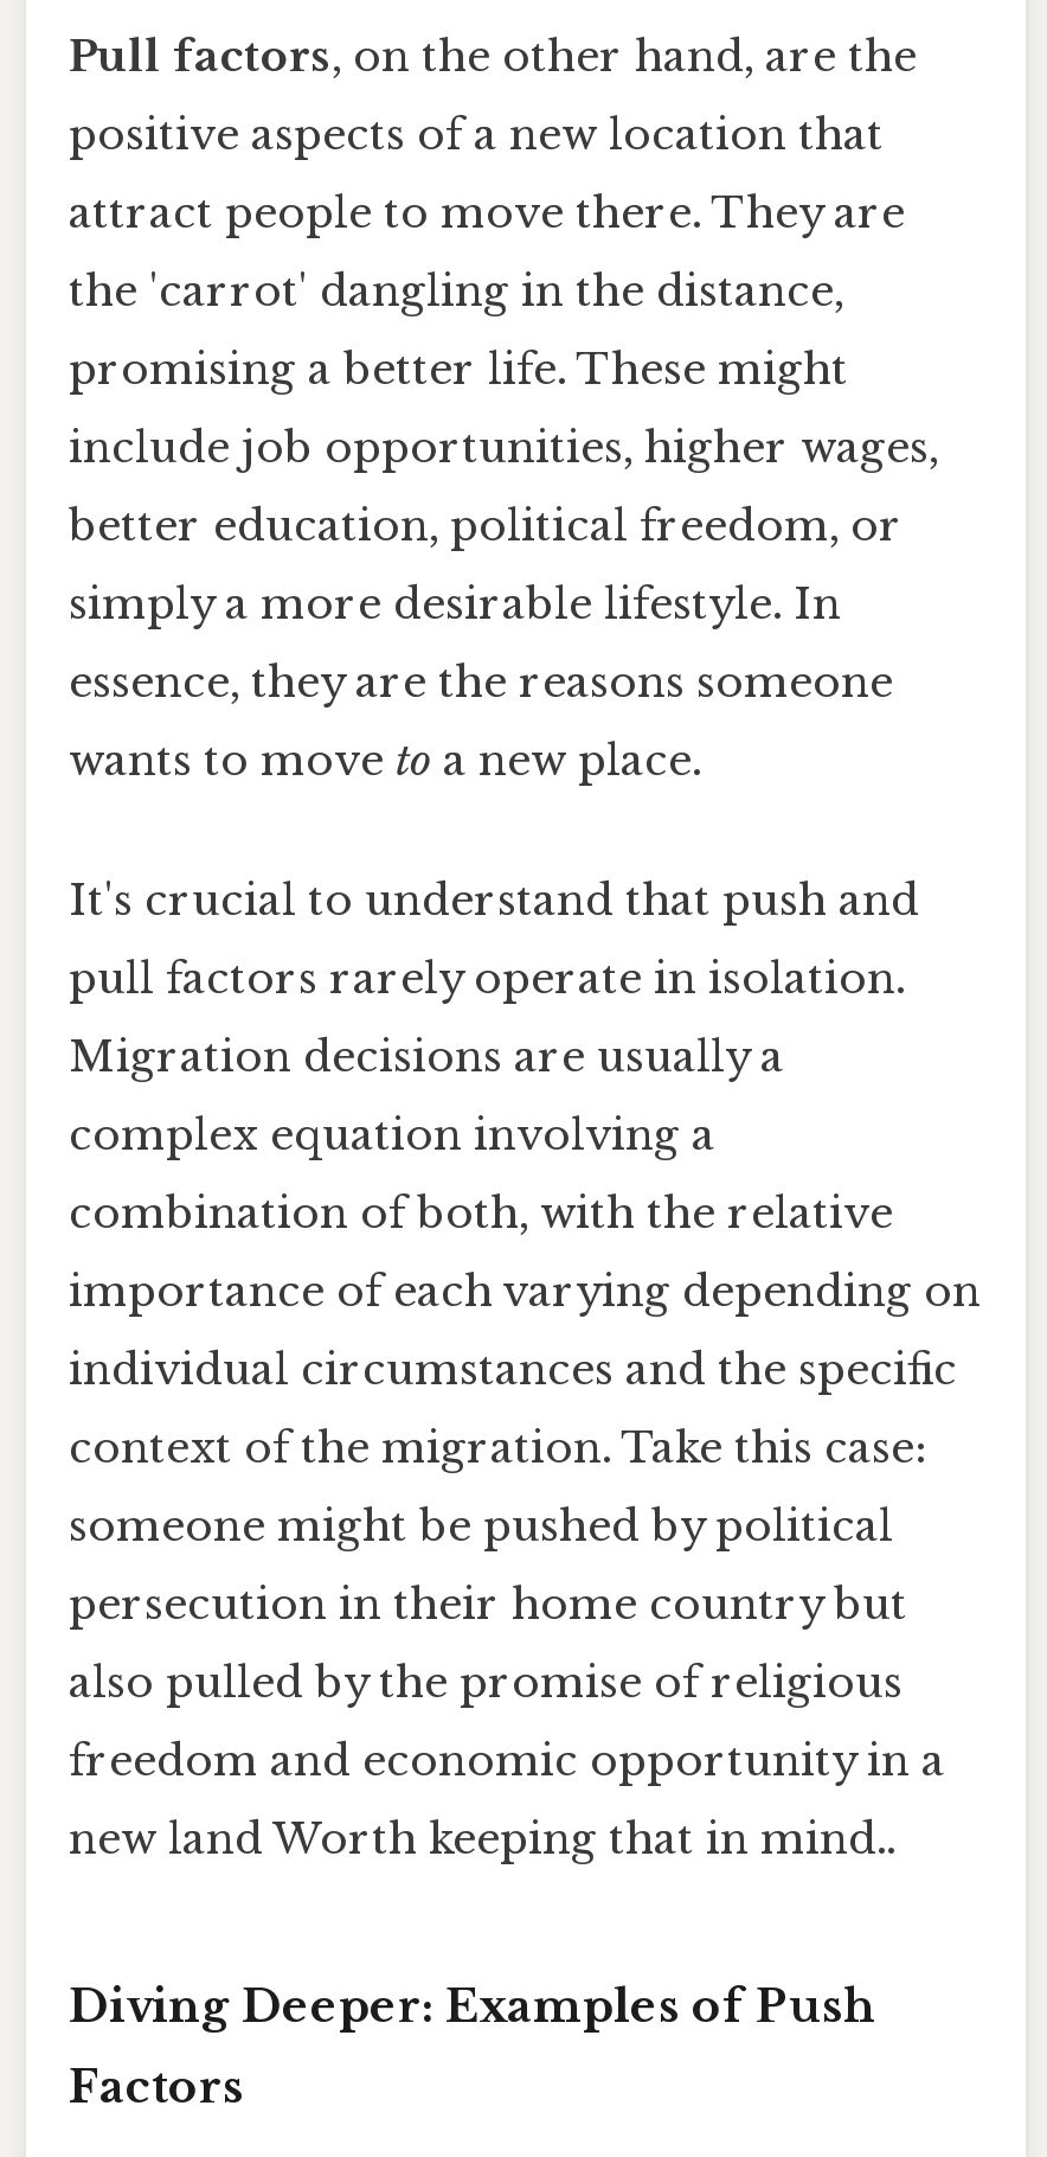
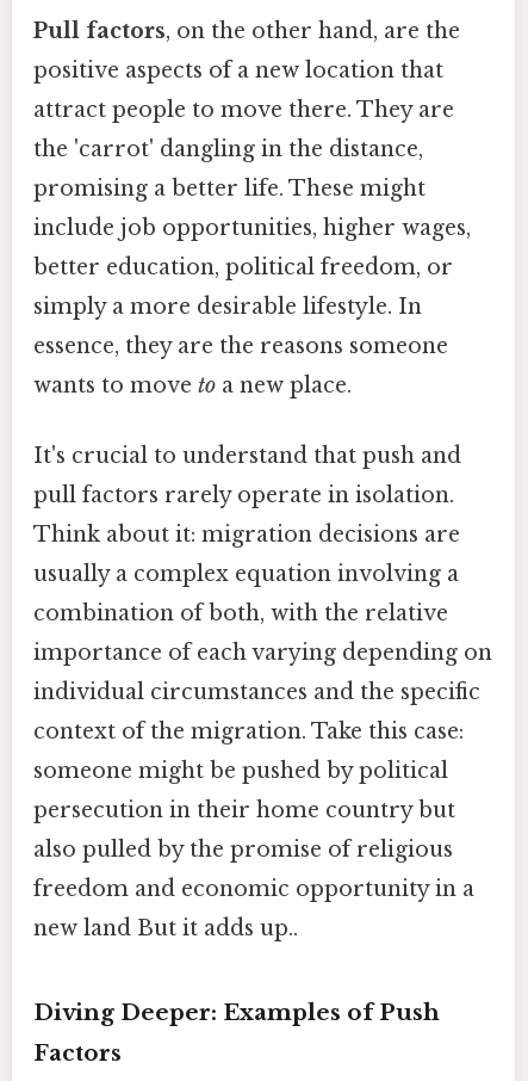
- Migration decisions are usually a
+ Think about it: migration decisions are

- complex equation involving a
+ usually a complex equation involving a

- new land Worth keeping that in mind..
+ new land But it adds up..
